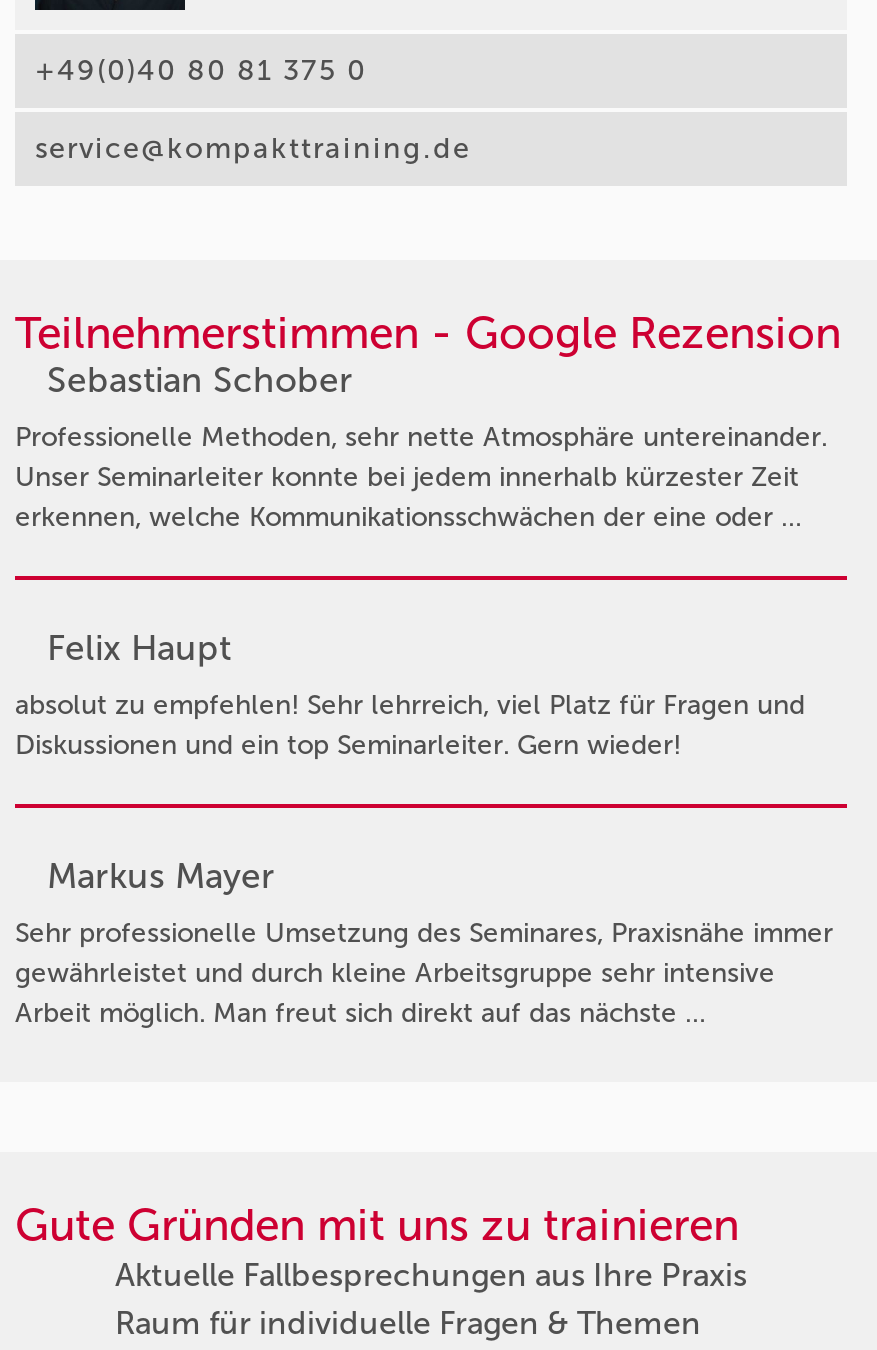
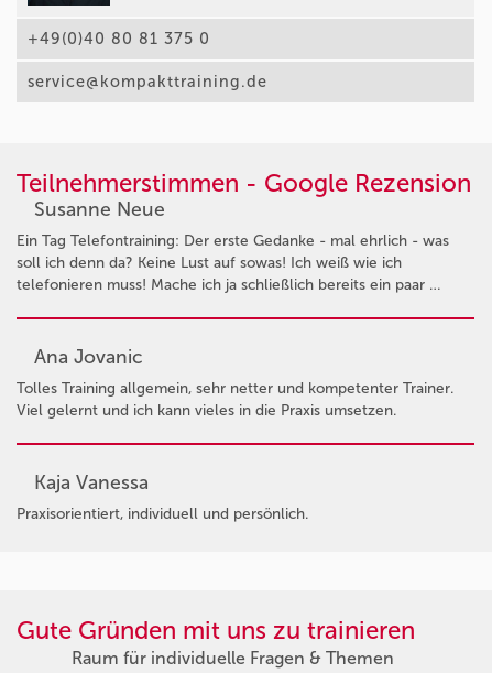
- Sebastian Schober
- Professionelle Methoden, sehr nette Atmosphäre untereinander.
- Unser Seminarleiter konnte bei jedem innerhalb kürzester Zeit
- erkennen, welche Kommunikationsschwächen der eine oder …
+ Susanne Neue
+ Ein Tag Telefontraining: Der erste Gedanke - mal ehrlich - was
+ soll ich denn da? Keine Lust auf sowas! Ich weiß wie ich
+ telefonieren muss! Mache ich ja schließlich bereits ein paar …

- Felix Haupt
- absolut zu empfehlen! Sehr lehrreich, viel Platz für Fragen und
- Diskussionen und ein top Seminarleiter. Gern wieder!
+ Ana Jovanic
+ Tolles Training allgemein, sehr netter und kompetenter Trainer.
+ Viel gelernt und ich kann vieles in die Praxis umsetzen.

- Markus Mayer
- Sehr professionelle Umsetzung des Seminares, Praxisnähe immer
- gewährleistet und durch kleine Arbeitsgruppe sehr intensive
- Arbeit möglich. Man freut sich direkt auf das nächste …
+ Kaja Vanessa
+ Praxisorientiert, individuell und persönlich.

- Aktuelle Fallbesprechungen aus Ihre Praxis
